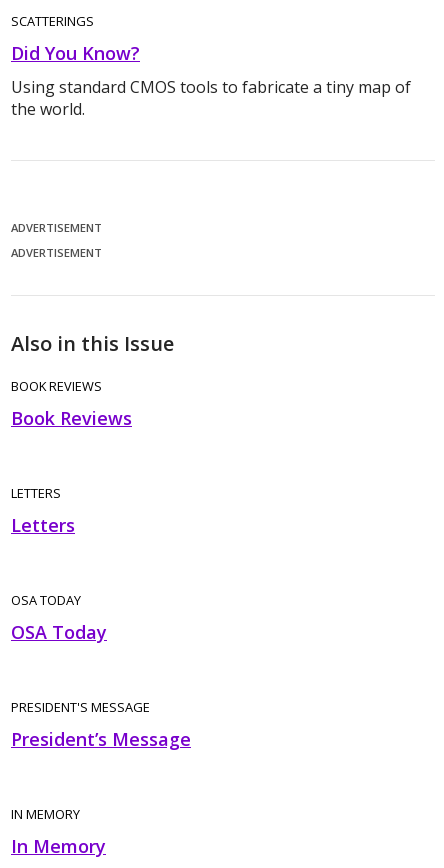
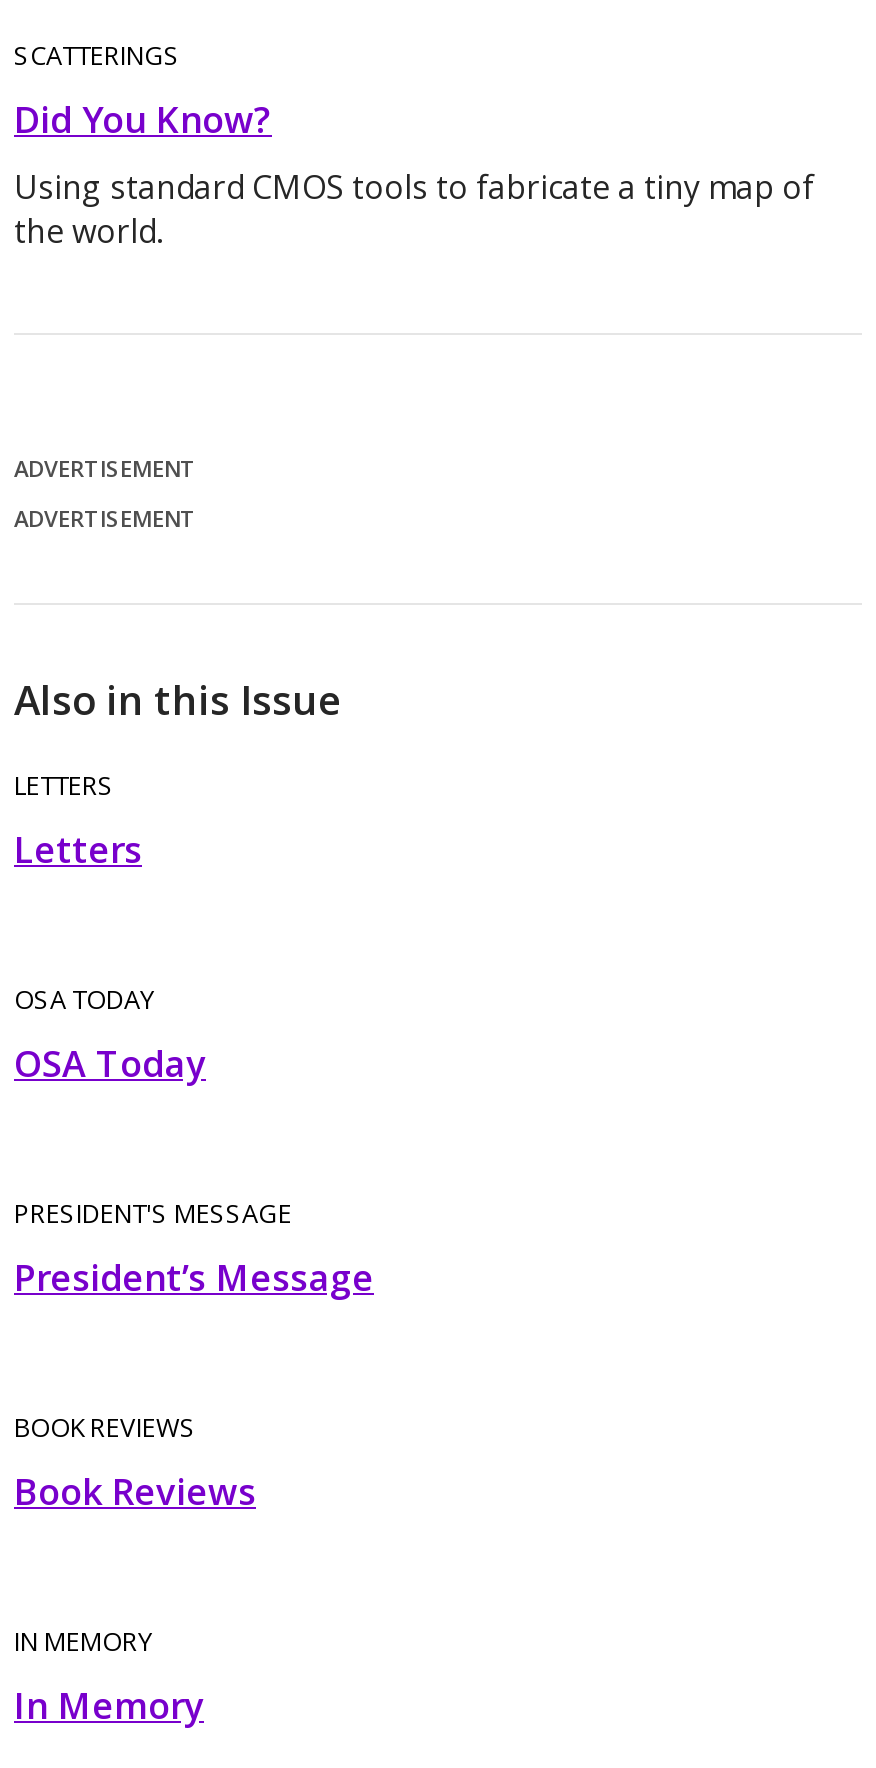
moved down: BOOK REVIEWS | Book Reviews

moved up: LETTERS | Letters | OSA TODAY | OSA Today | PRESIDENT'S MESSAGE | President’s Message
